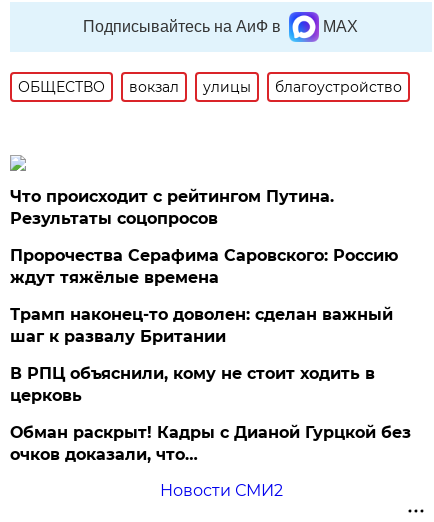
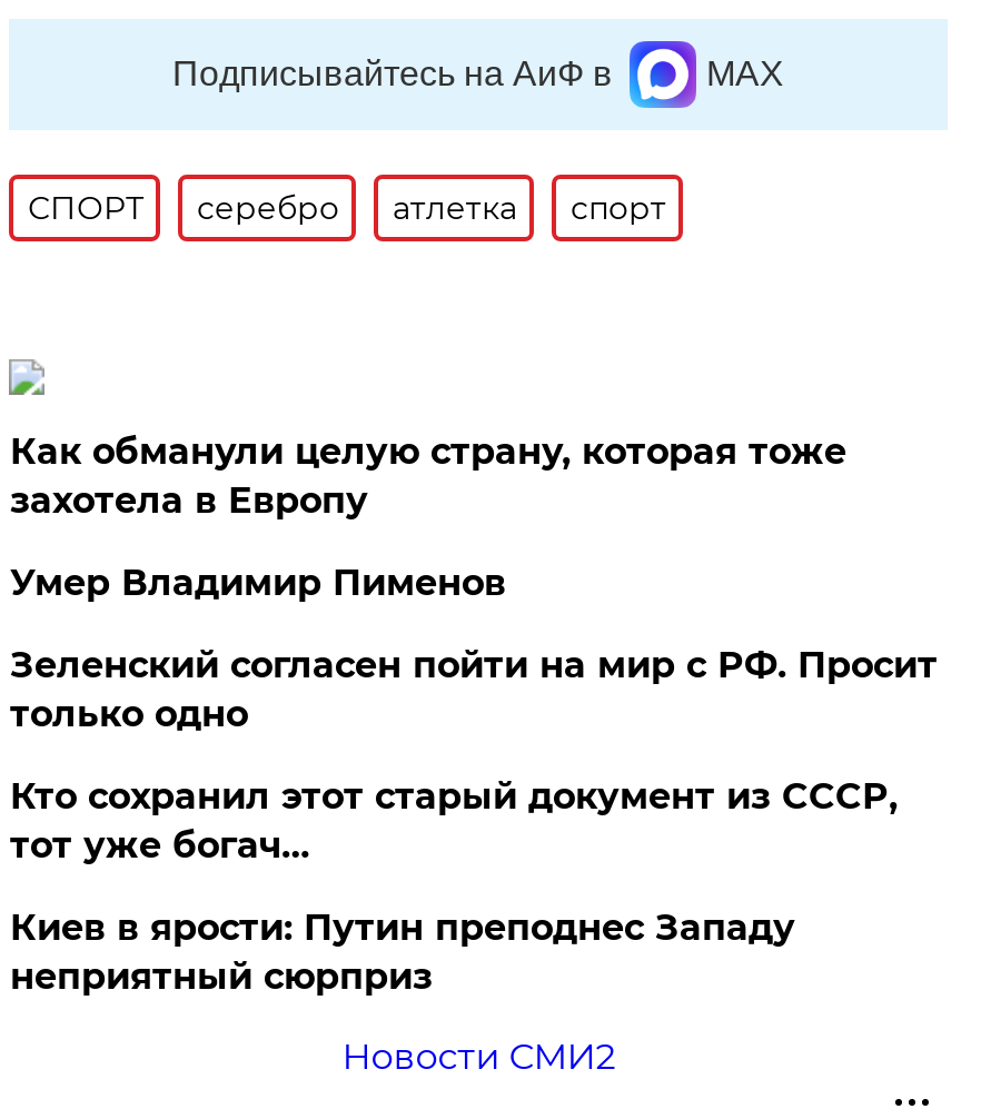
- ОБЩЕСТВО
- вокзал
- улицы
- благоустройство
+ СПОРТ
+ серебро
+ атлетка
+ спорт

- Что происходит с рейтингом Путина.
- Результаты соцопросов
+ Как обманули целую страну, которая тоже
+ захотела в Европу

- Пророчества Серафима Саровского: Россию
- ждут тяжёлые времена
+ Умер Владимир Пименов

- Трамп наконец-то доволен: сделан важный
- шаг к развалу Британии
+ Зеленский согласен пойти на мир с РФ. Просит
+ только одно

- В РПЦ объяснили, кому не стоит ходить в
- церковь
+ Кто сохранил этот старый документ из СССР,
+ тот уже богач…

- Обман раскрыт! Кадры с Дианой Гурцкой без
- очков доказали, что…
+ Киев в ярости: Путин преподнес Западу
+ неприятный сюрприз
